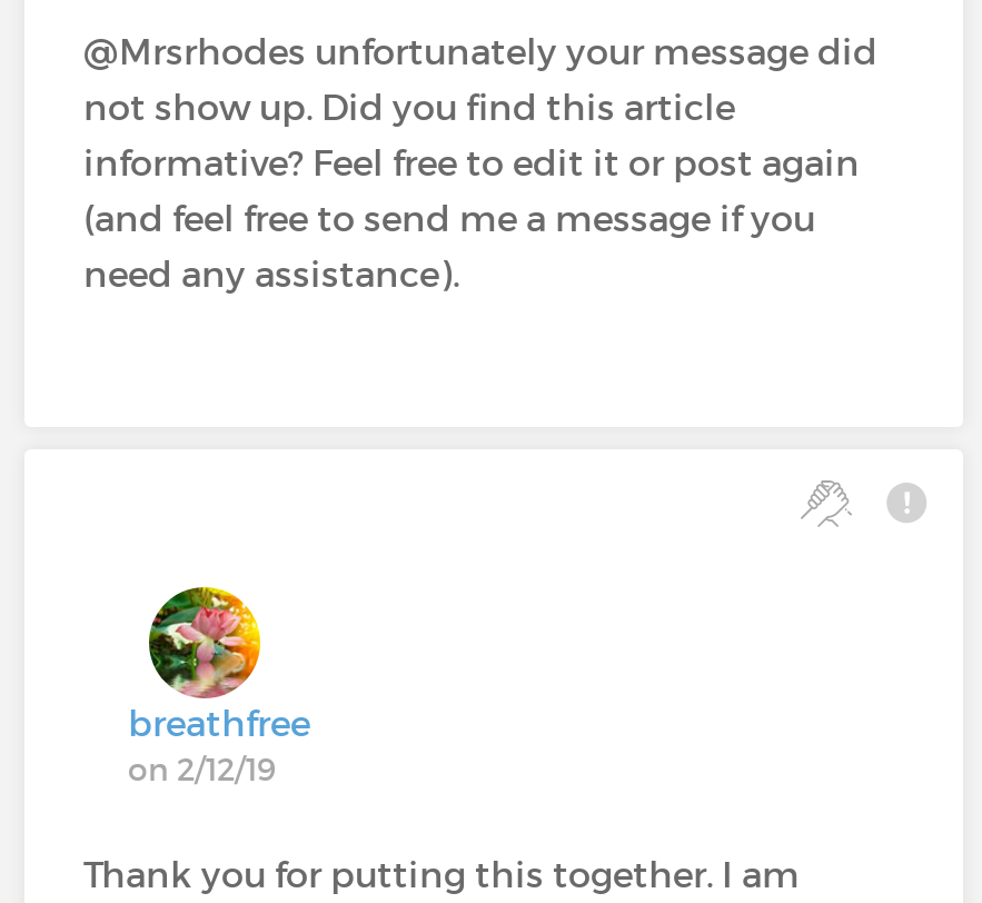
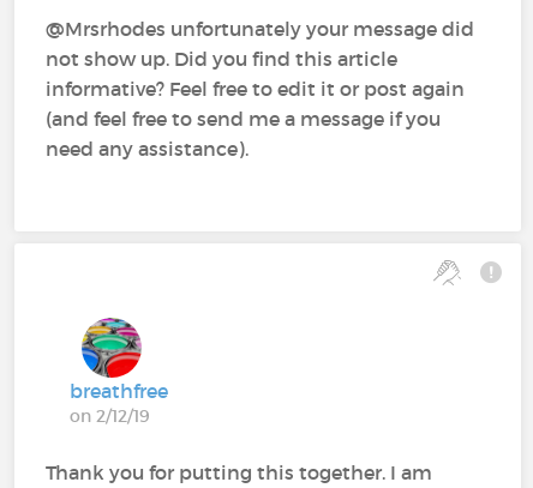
- [image]
+ [image]
